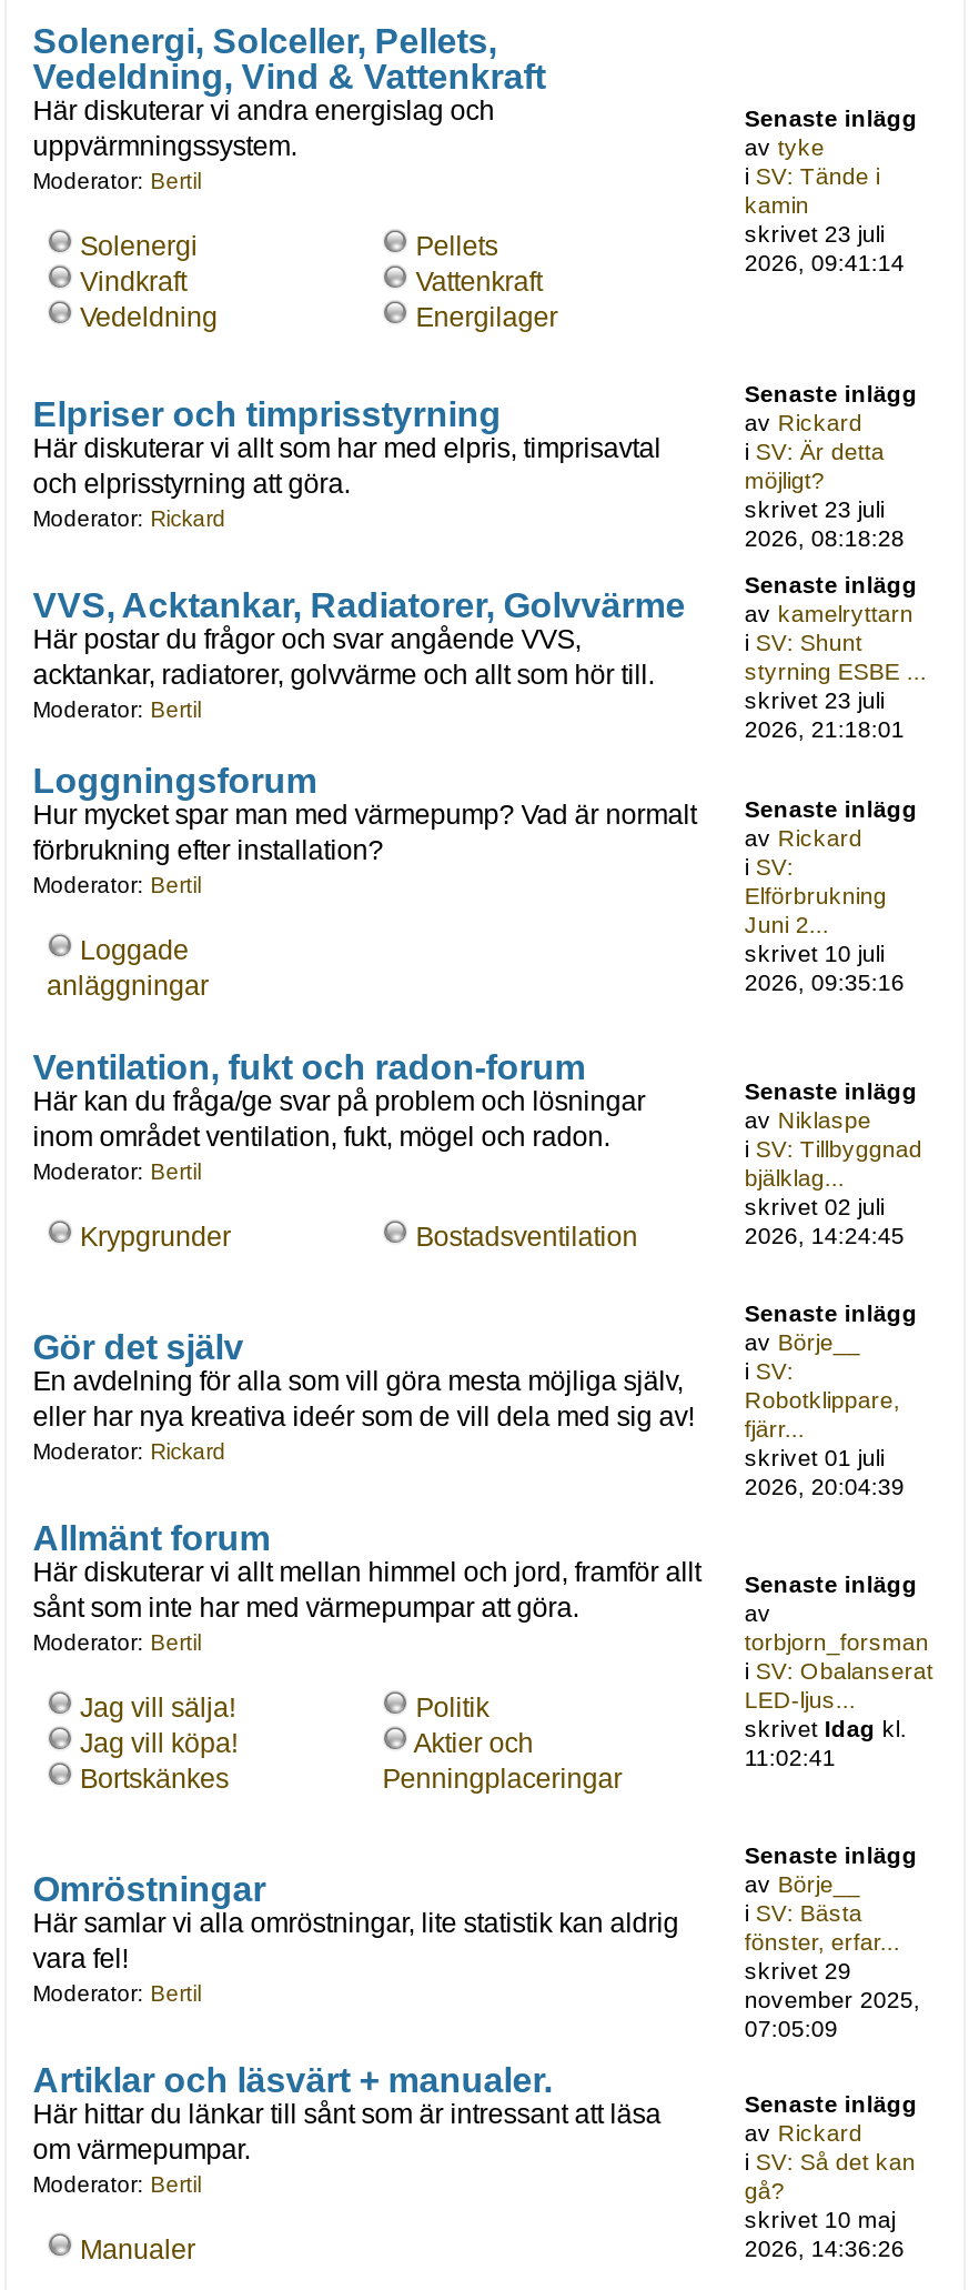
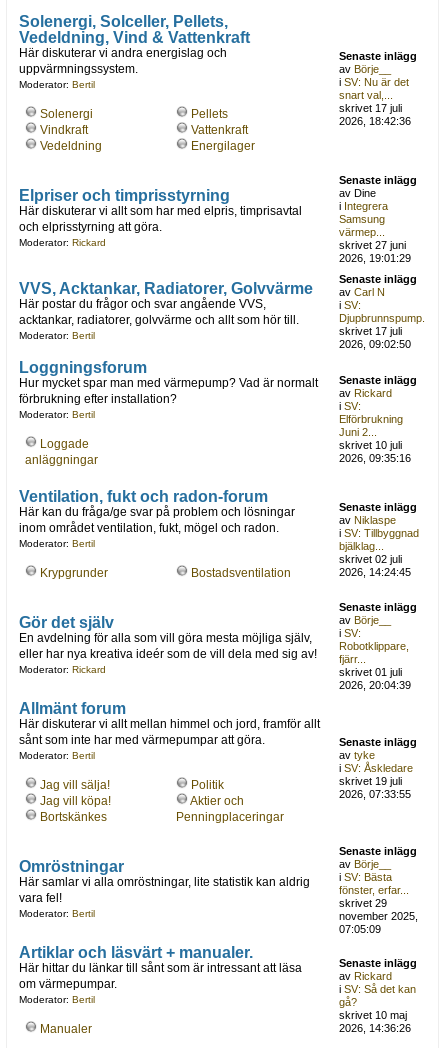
- av tyke
- i SV: Tände i
- kamin
- skrivet 23 juli
- 2026, 09:41:14
+ av Börje__
+ i SV: Nu är det
+ snart val,...
+ skrivet 17 juli
+ 2026, 18:42:36

- av Rickard
- i SV: Är detta
- möjligt?
- skrivet 23 juli
- 2026, 08:18:28
+ av Dine
+ i Integrera
+ Samsung
+ värmep...
+ skrivet 27 juni
+ 2026, 19:01:29

- av kamelryttarn
- i SV: Shunt
- styrning ESBE ...
- skrivet 23 juli
- 2026, 21:18:01
+ av Carl N
+ i SV:
+ Djupbrunnspump.
+ skrivet 17 juli
+ 2026, 09:02:50

- av
- torbjorn_forsman
- i SV: Obalanserat
- LED-ljus...
- skrivet Idag kl.
- 11:02:41
+ av tyke
+ i SV: Åskledare
+ skrivet 19 juli
+ 2026, 07:33:55
